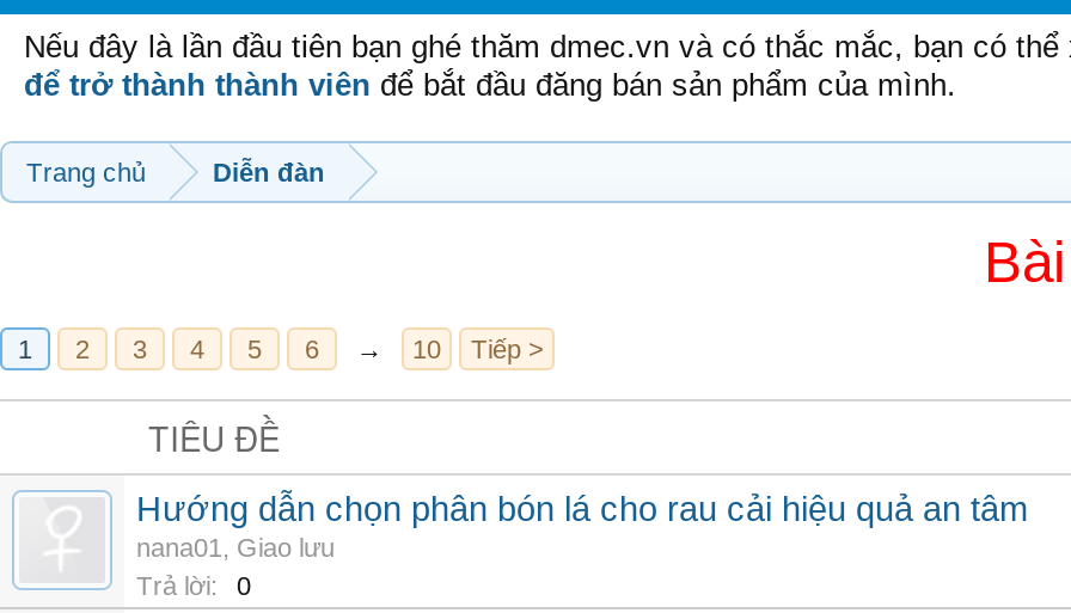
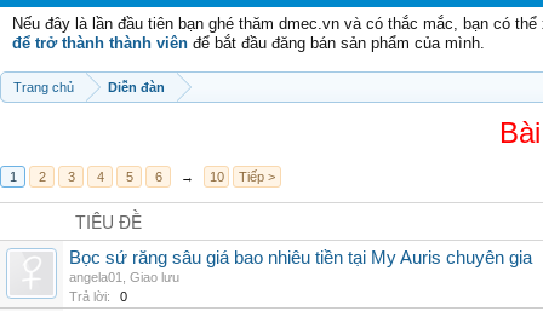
- Hướng dẫn chọn phân bón lá cho rau cải hiệu quả an tâm
- nana01, Giao lưu
+ Bọc sứ răng sâu giá bao nhiêu tiền tại My Auris chuyên gia
+ angela01, Giao lưu
